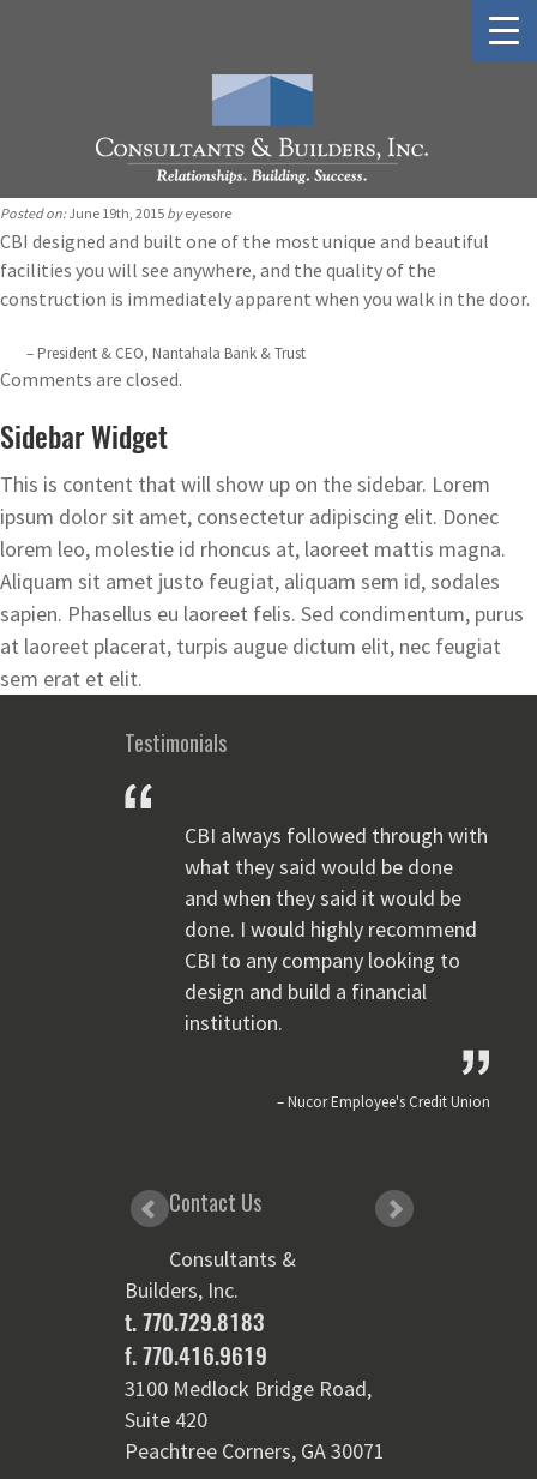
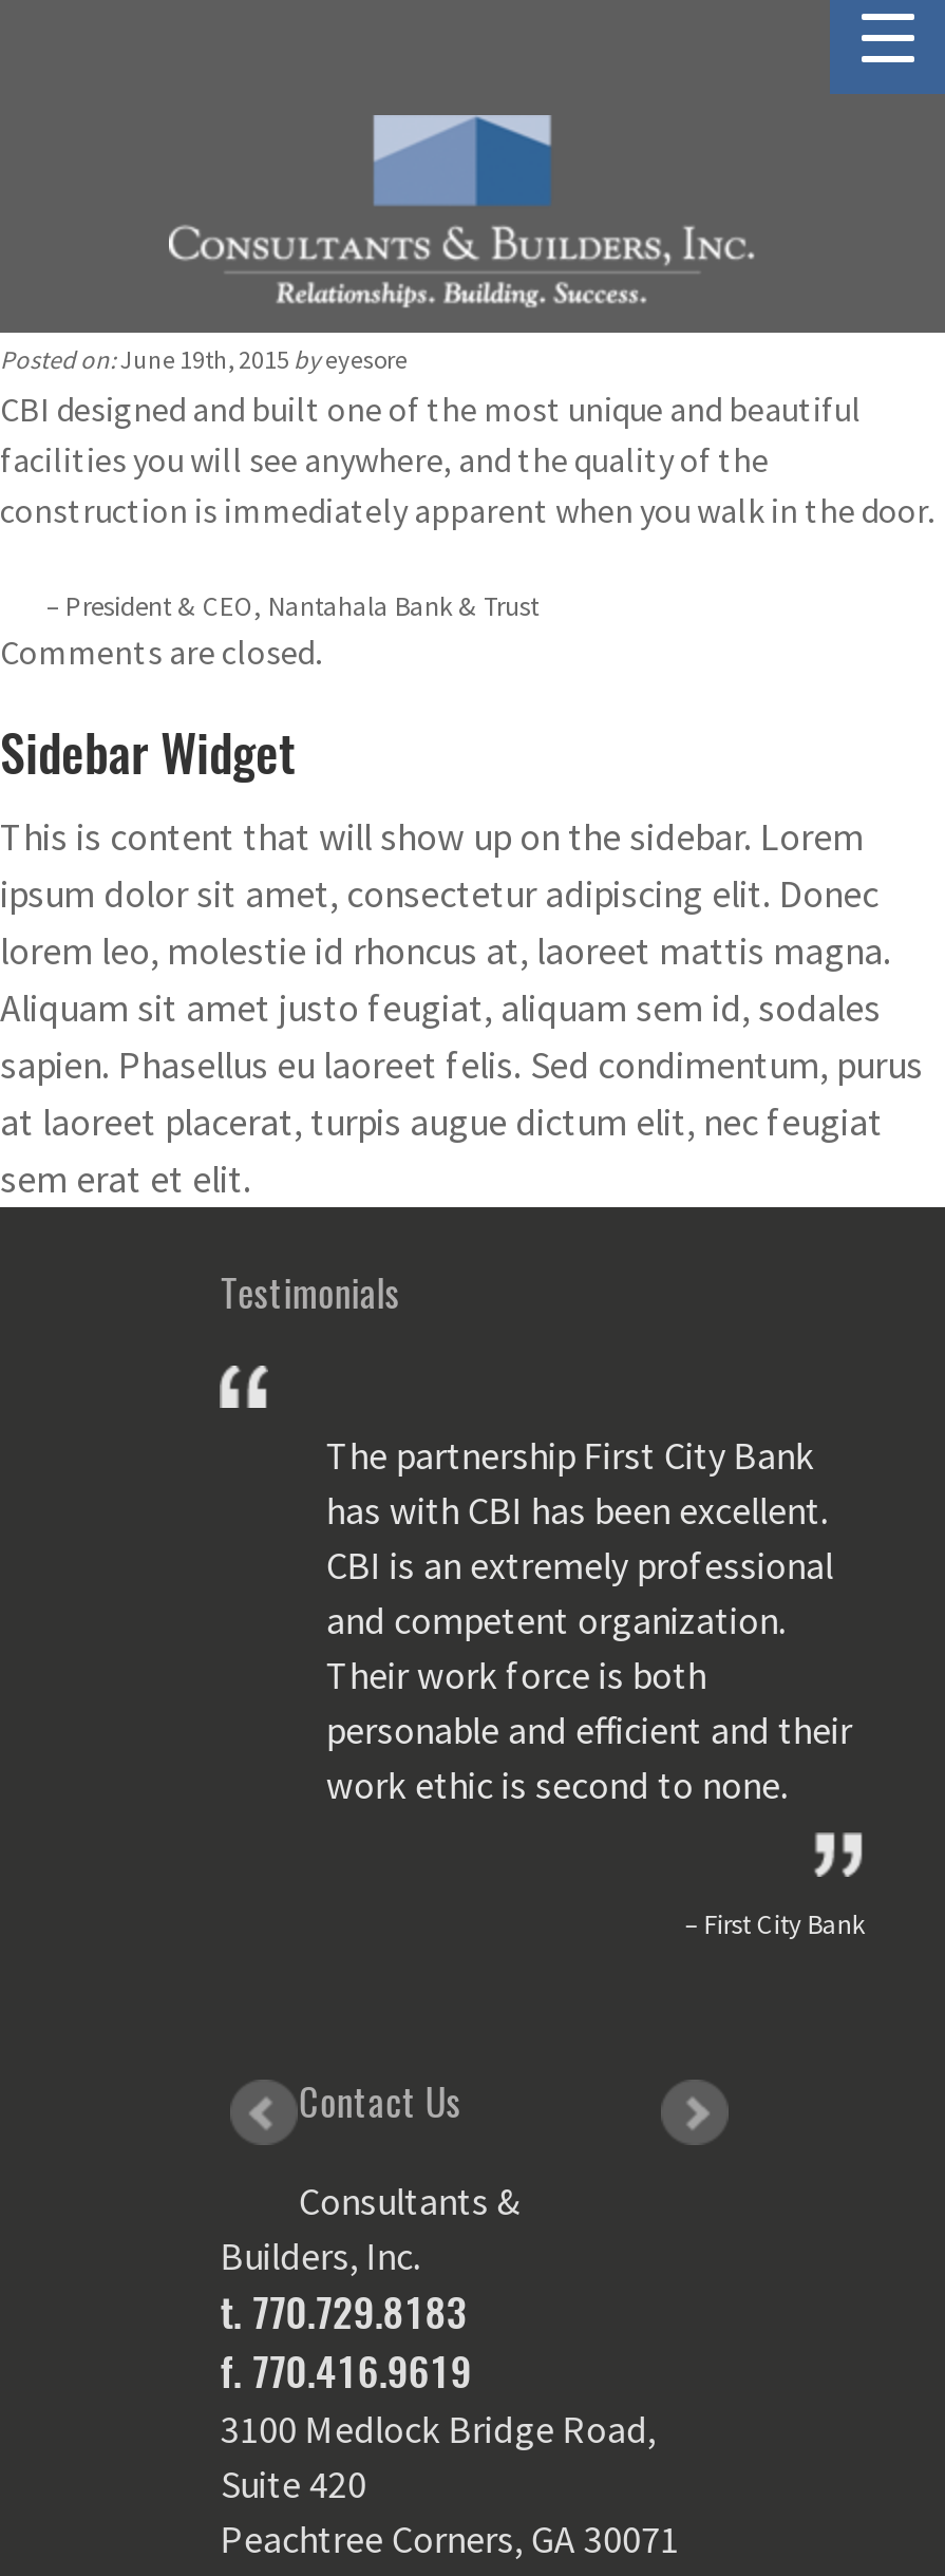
- CBI always followed through with
- what they said would be done
- and when they said it would be
- done. I would highly recommend
- CBI to any company looking to
- design and build a financial
- institution.
+ The partnership First City Bank
+ has with CBI has been excellent.
+ CBI is an extremely professional
+ and competent organization.
+ Their work force is both
+ personable and efficient and their
+ work ethic is second to none.

- Nucor Employee's Credit Union
+ First City Bank
